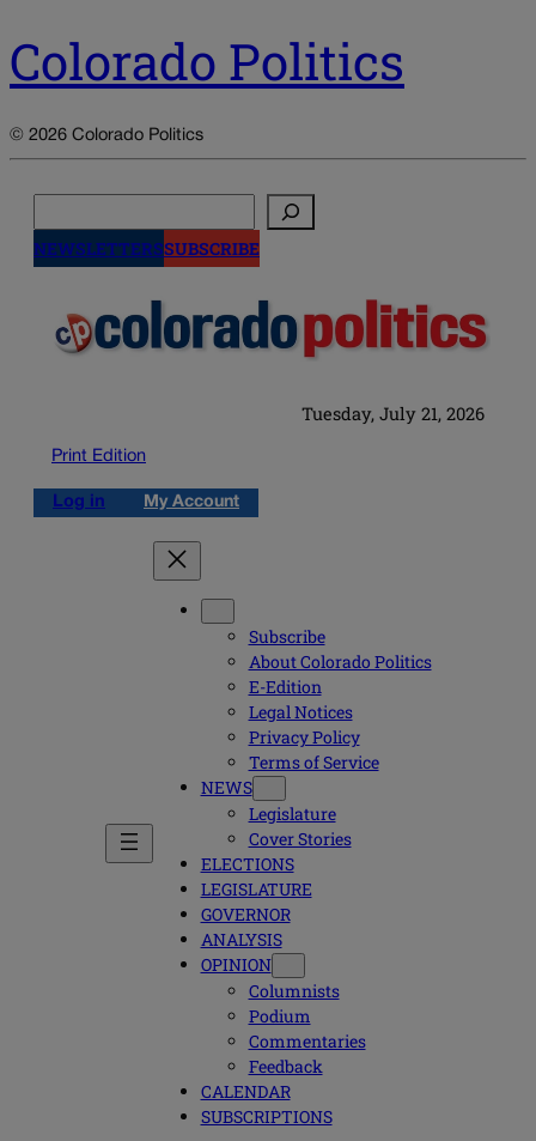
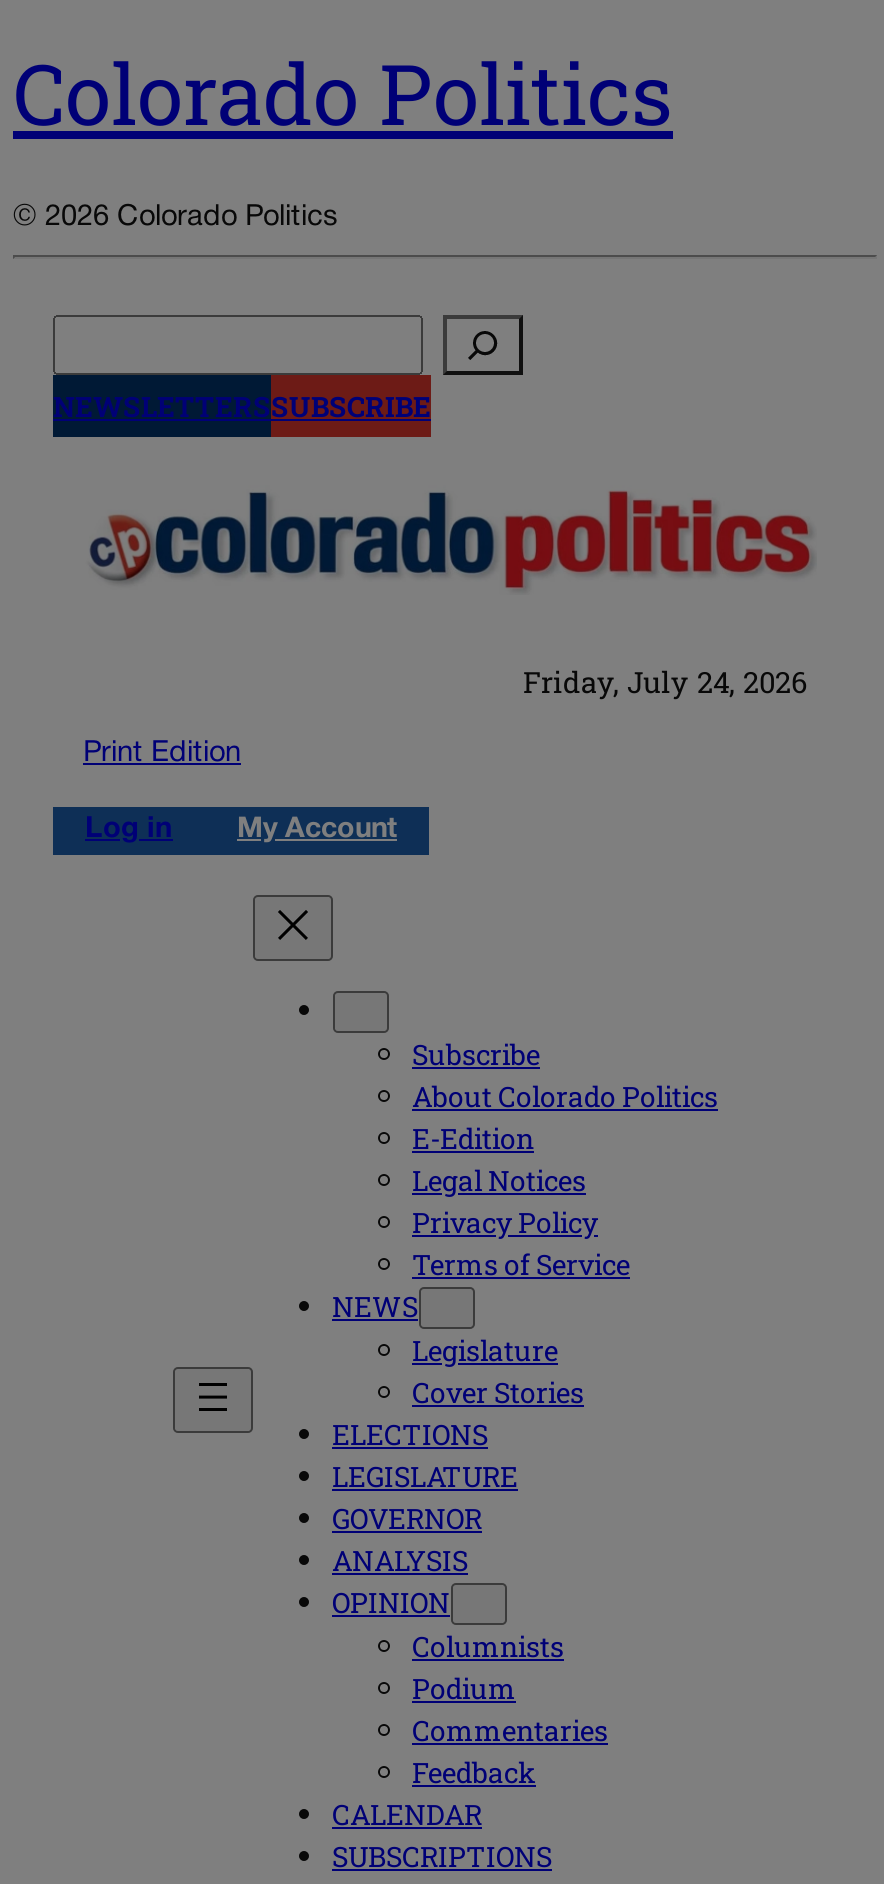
- Tuesday, July 21, 2026
+ Friday, July 24, 2026
